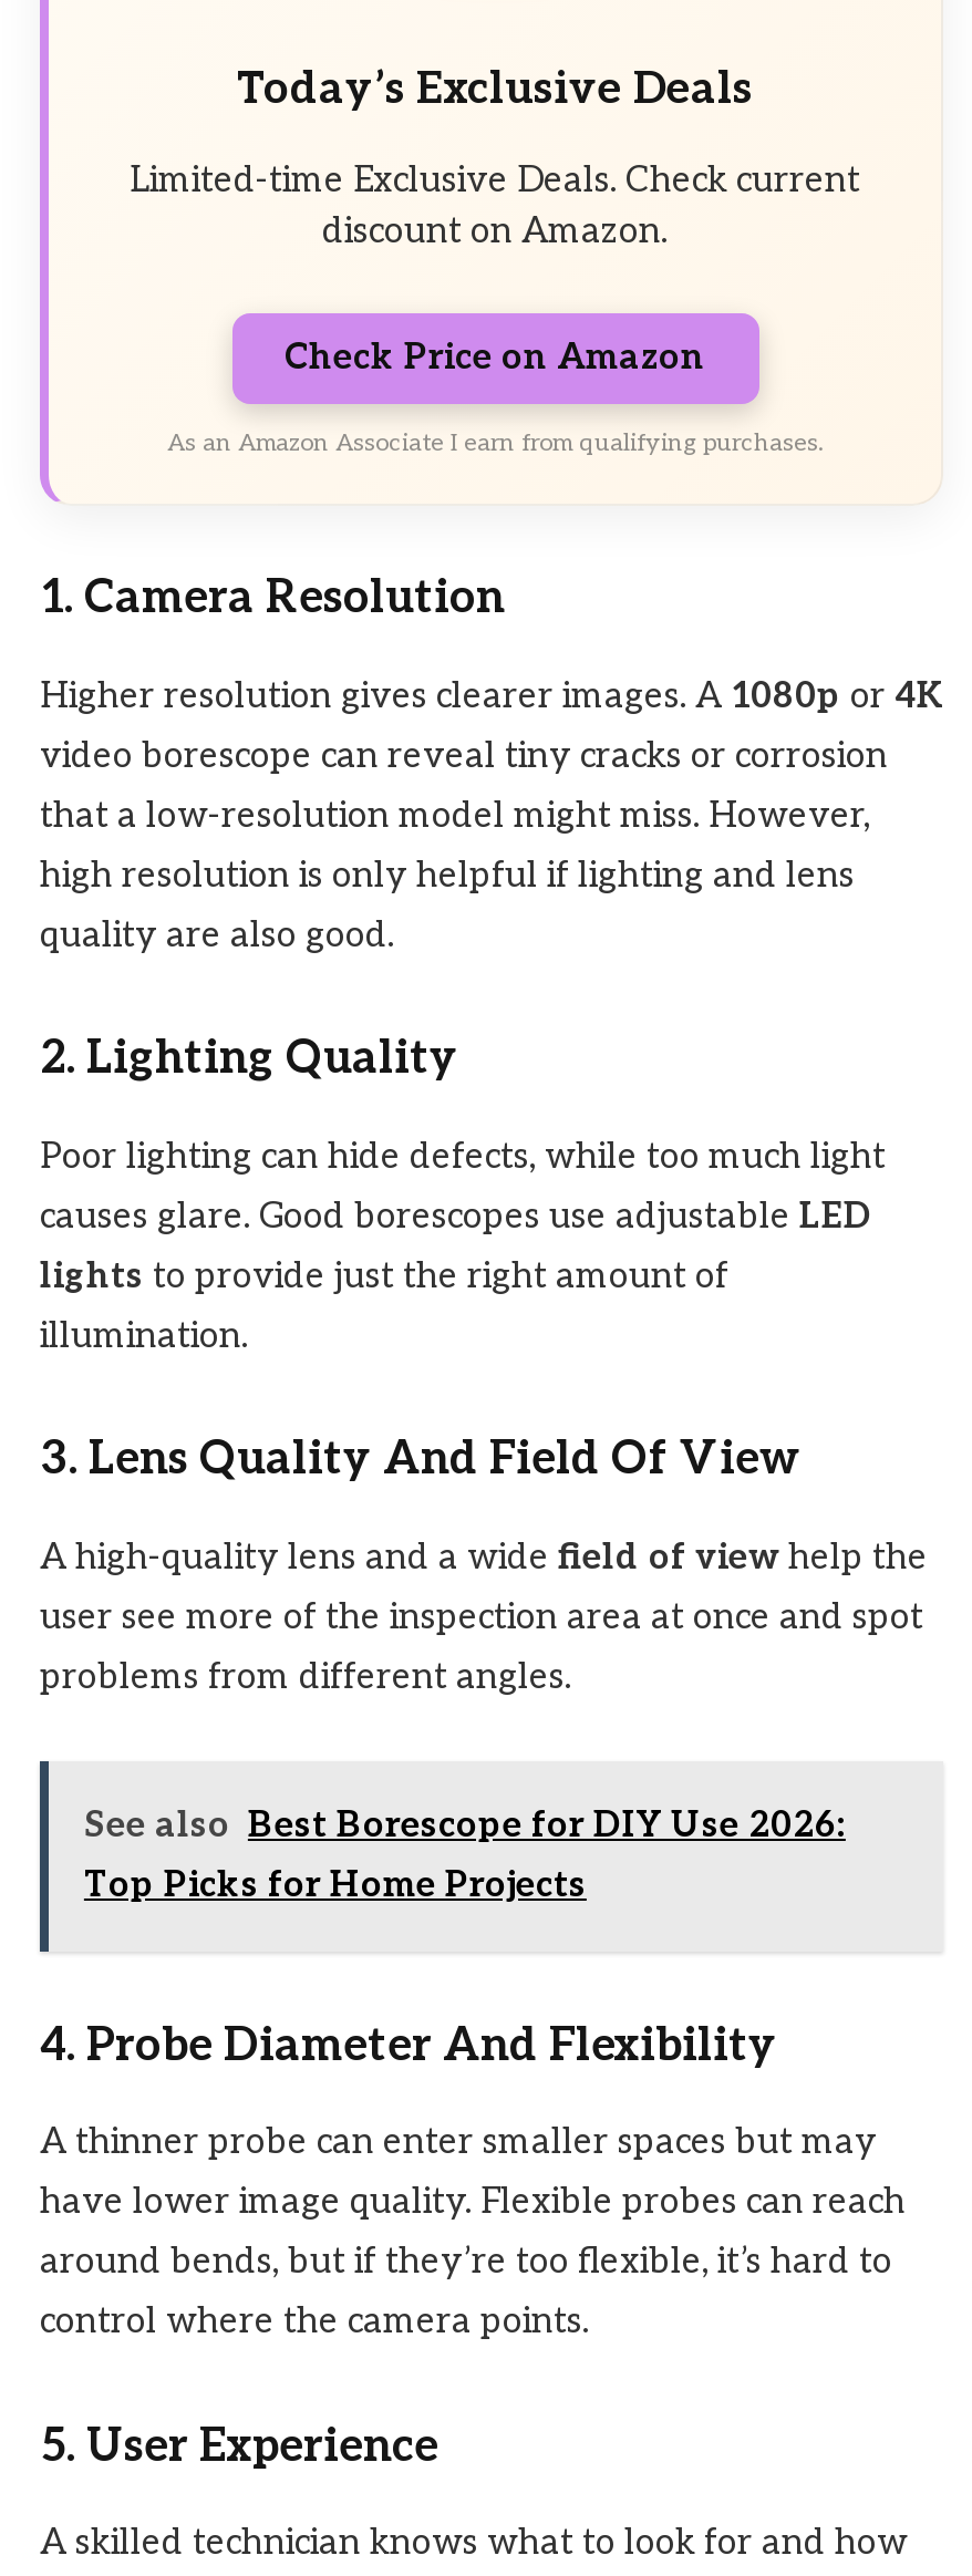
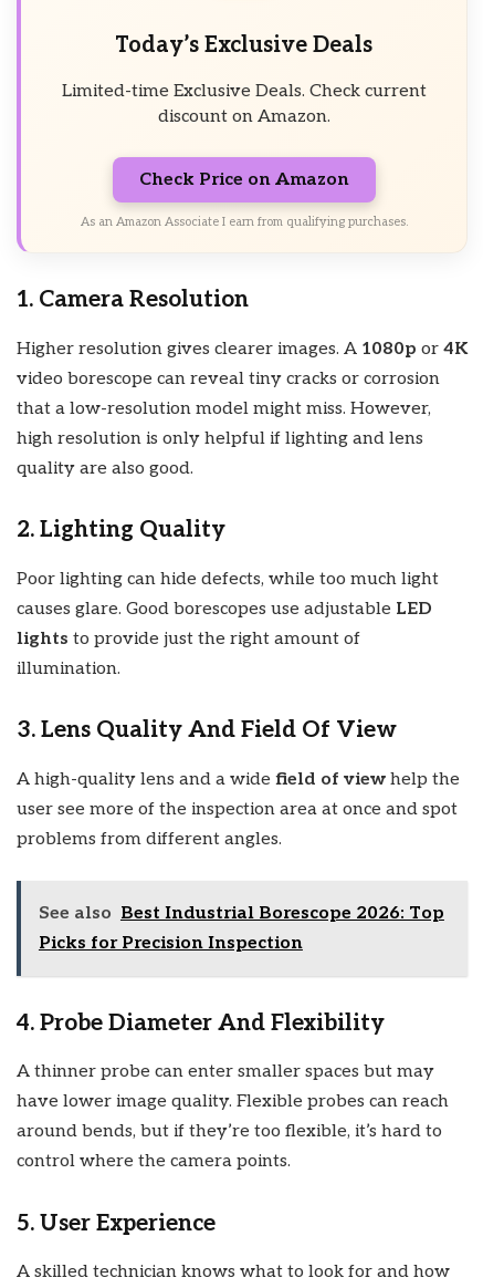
- See also Best Borescope for DIY Use 2026:
- Top Picks for Home Projects
+ See also Best Industrial Borescope 2026: Top
+ Picks for Precision Inspection
